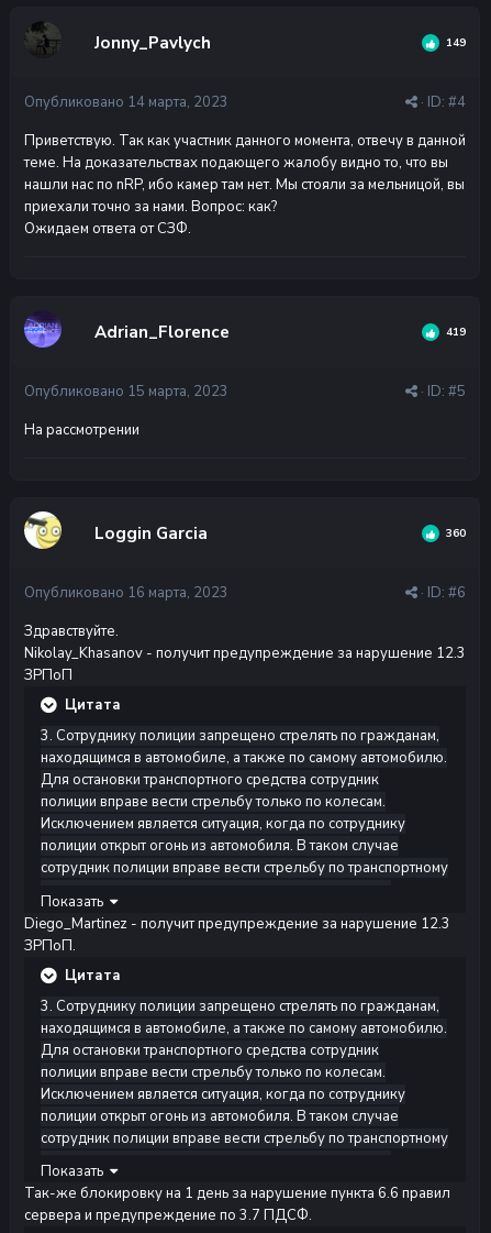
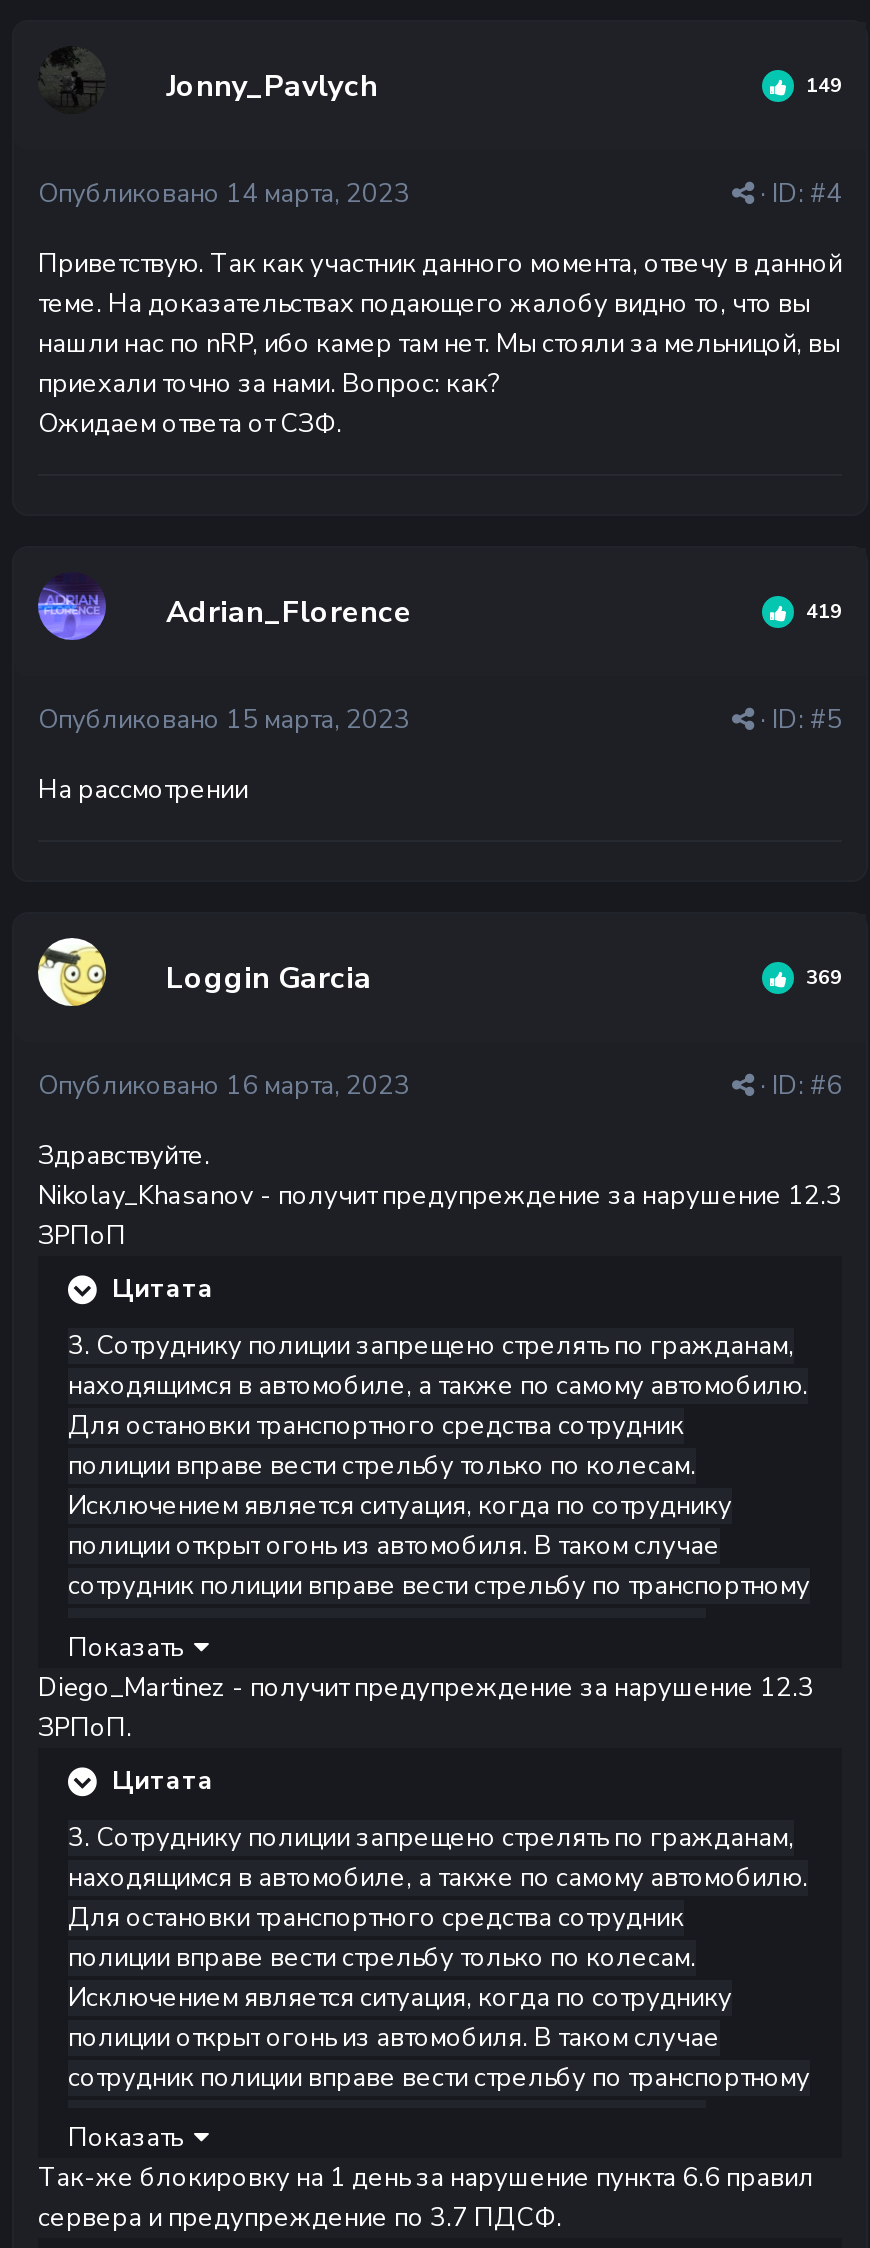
- 360
+ 369
